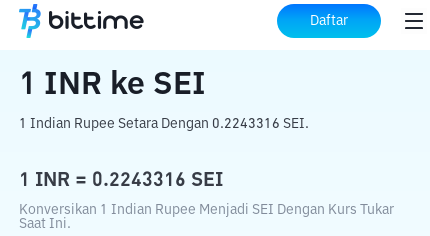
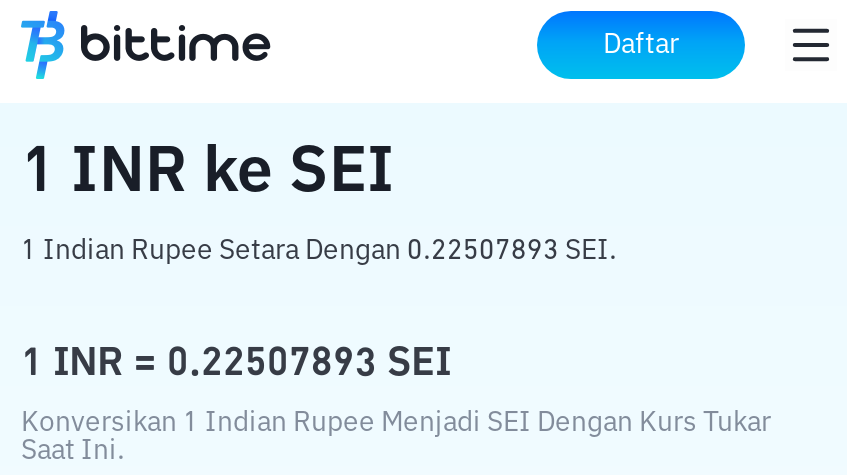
- 1 Indian Rupee Setara Dengan 0.2243316 SEI.
+ 1 Indian Rupee Setara Dengan 0.22507893 SEI.

- 1 INR = 0.2243316 SEI
+ 1 INR = 0.22507893 SEI
